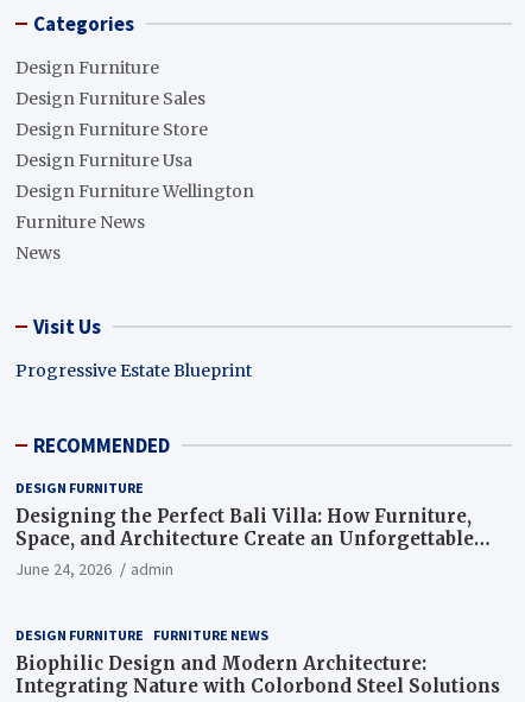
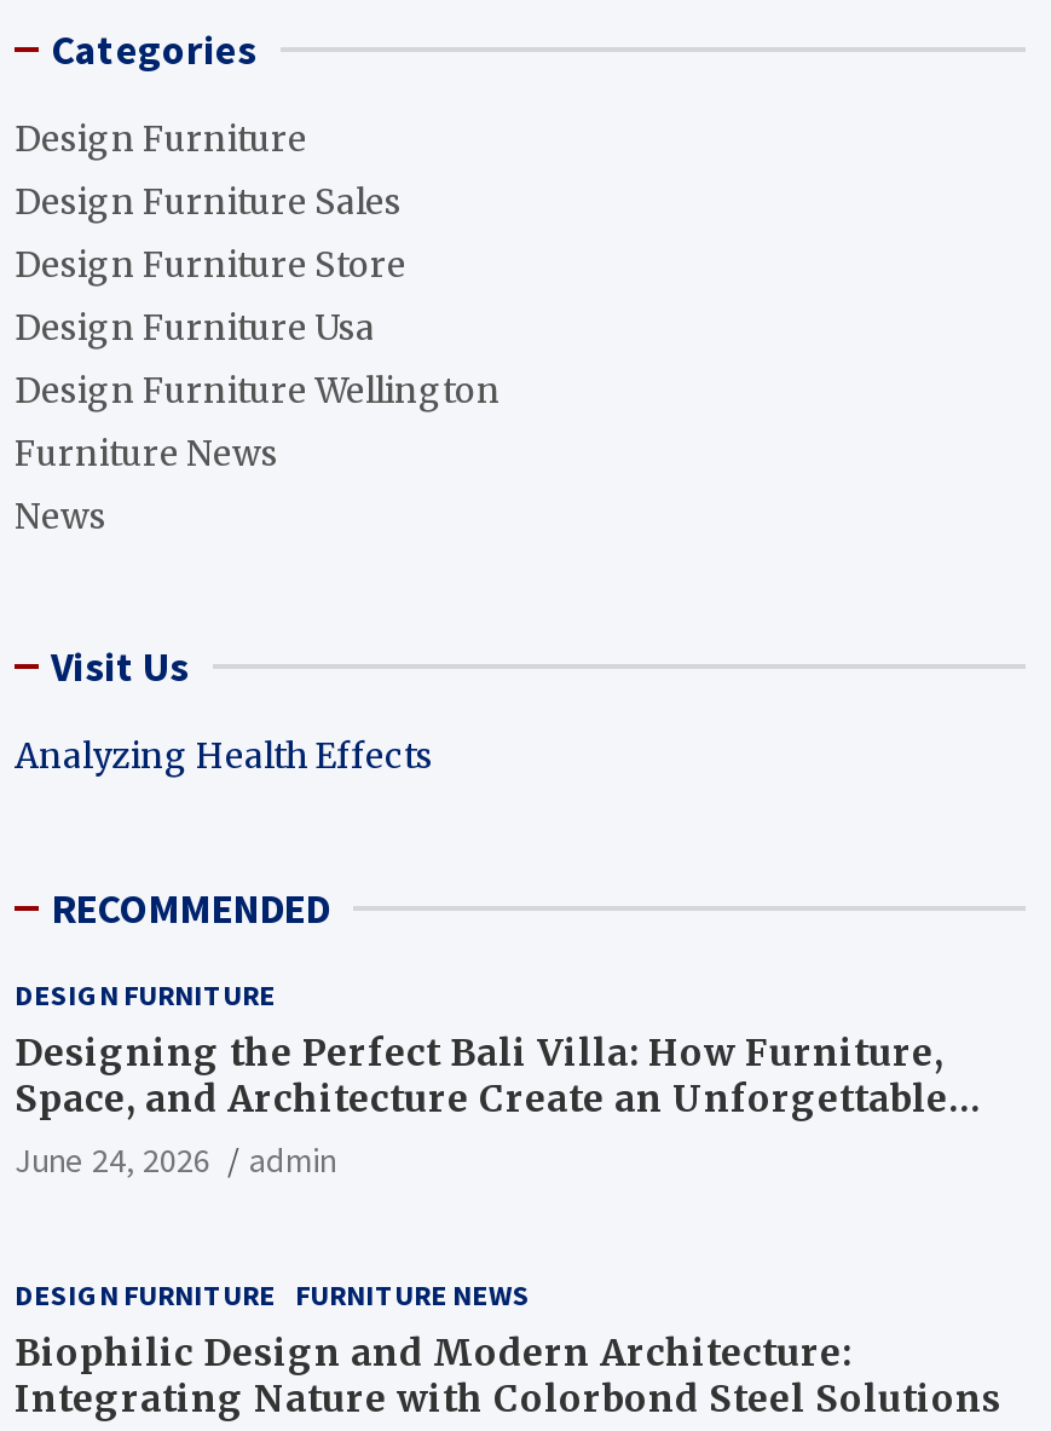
- Progressive Estate Blueprint
+ Analyzing Health Effects
